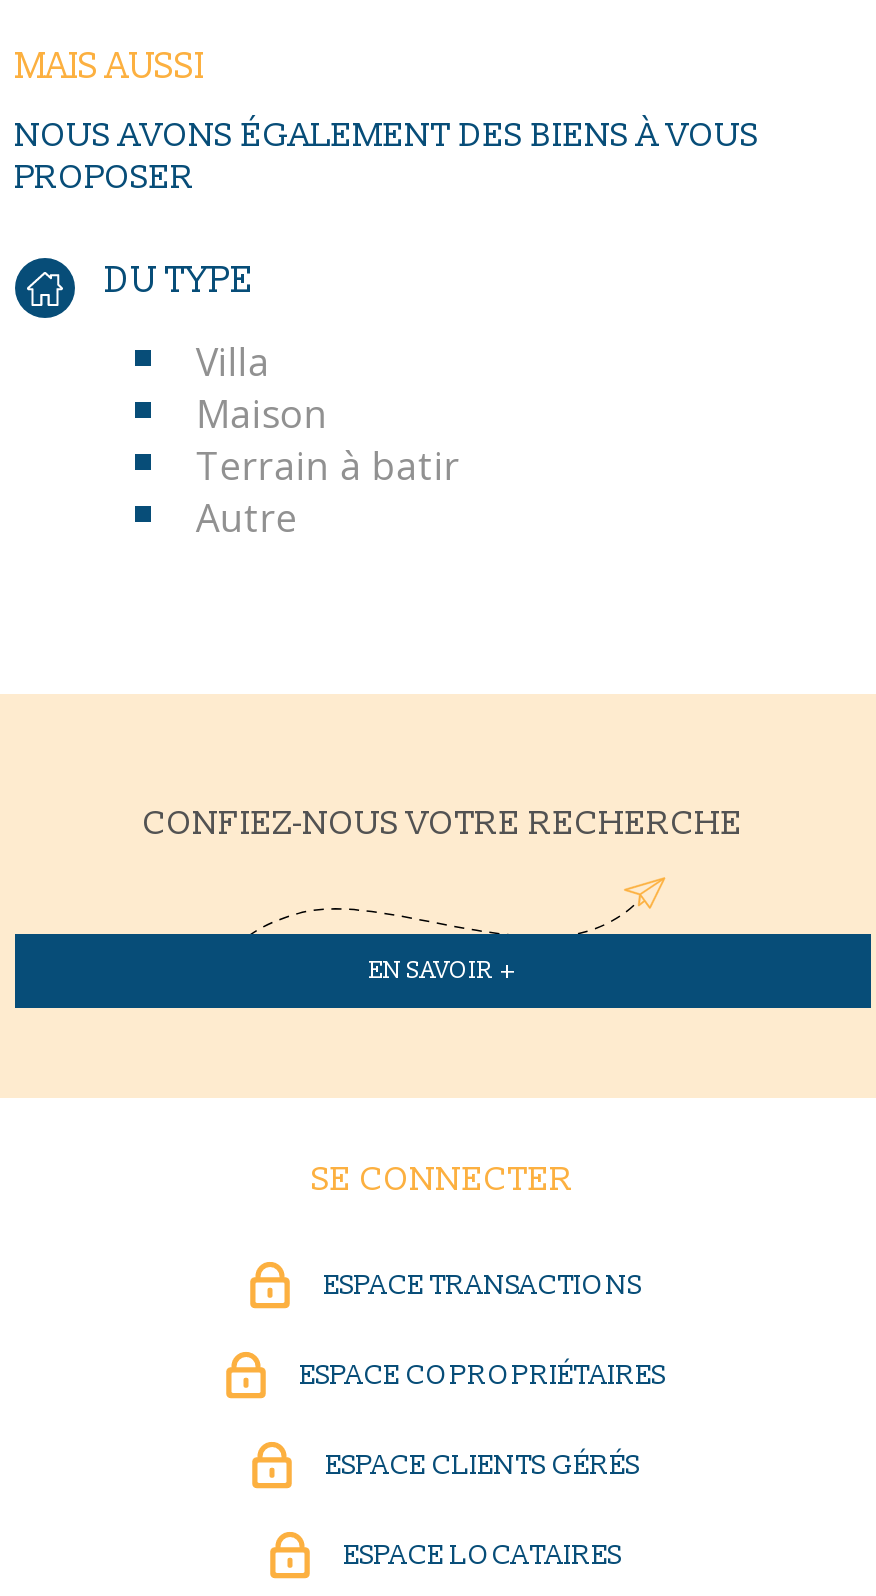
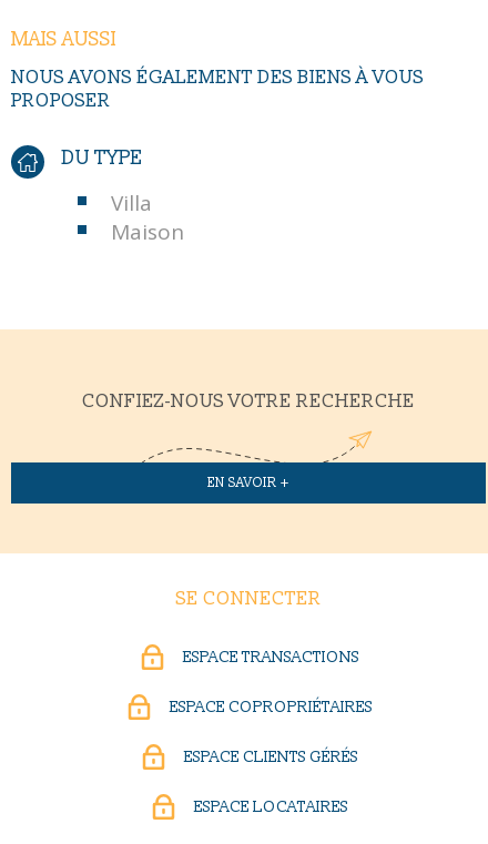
- Terrain à batir
- Autre
